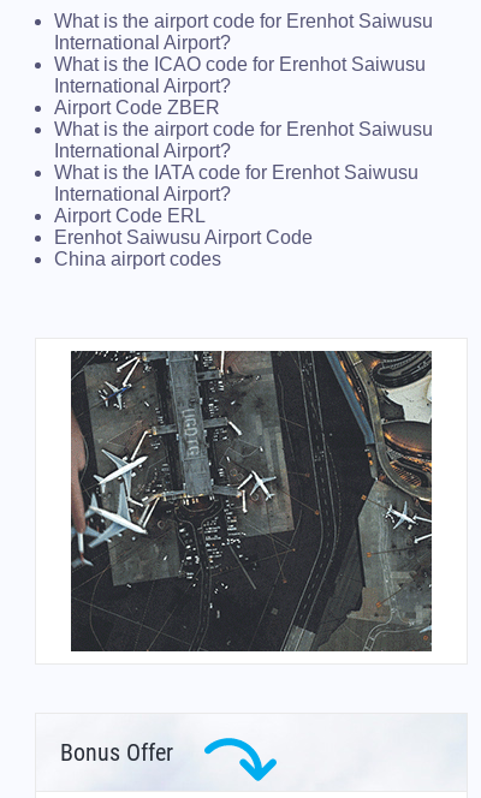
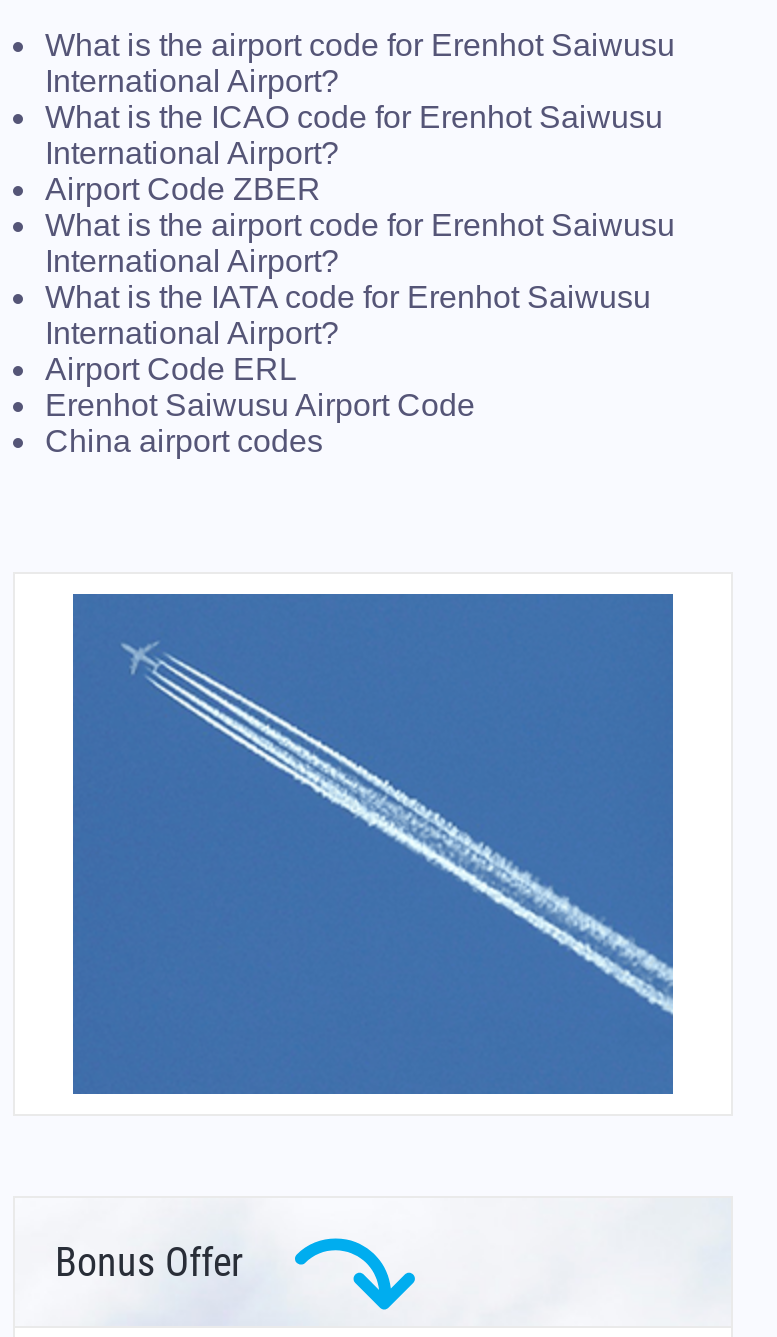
- [image]
+ [image]
